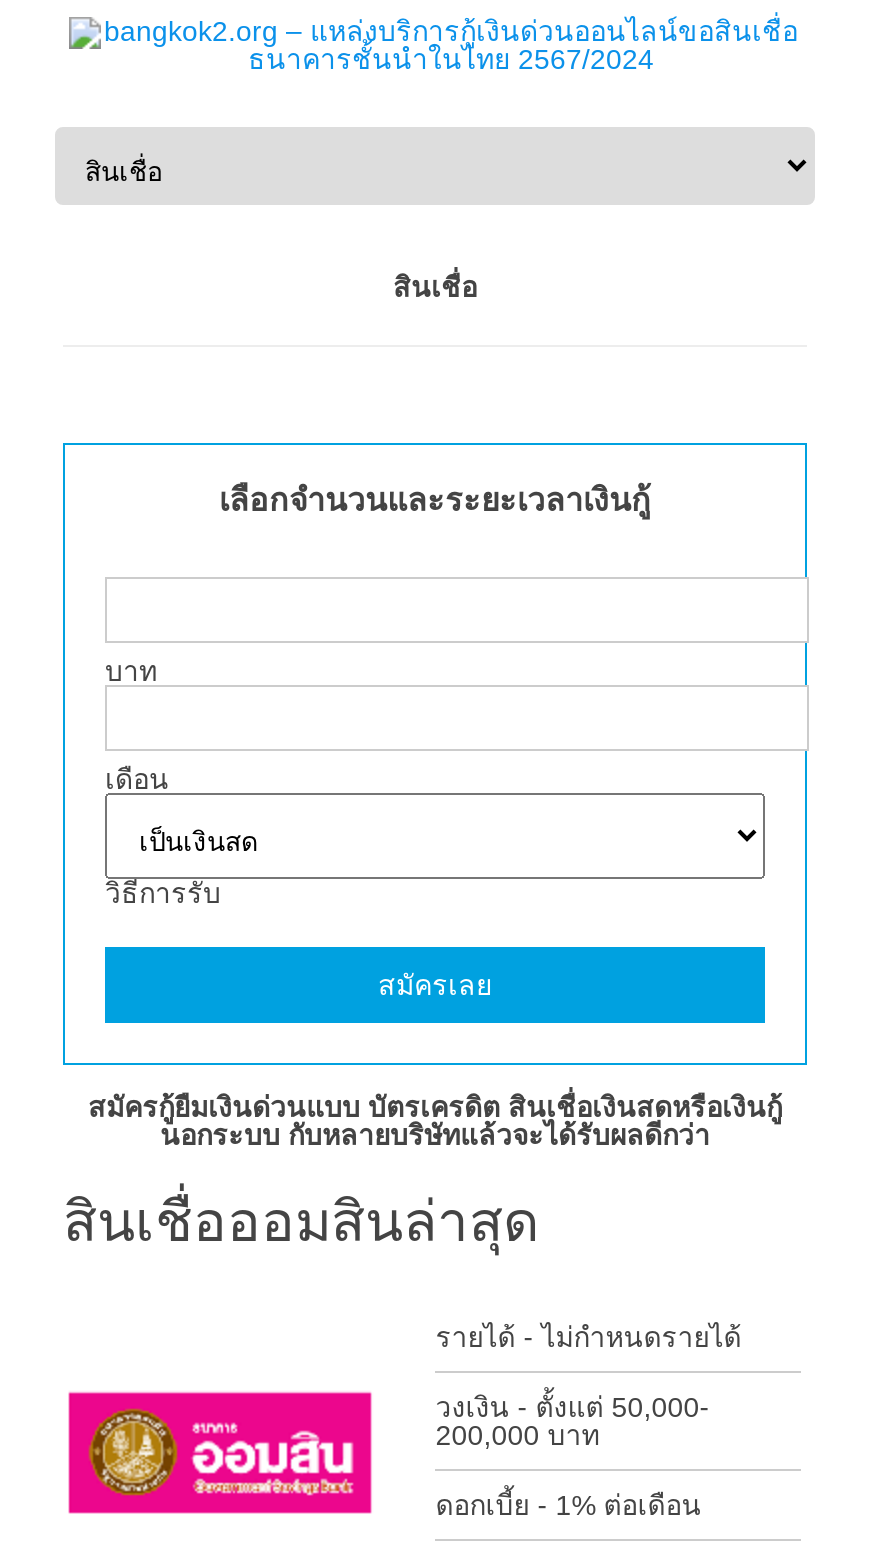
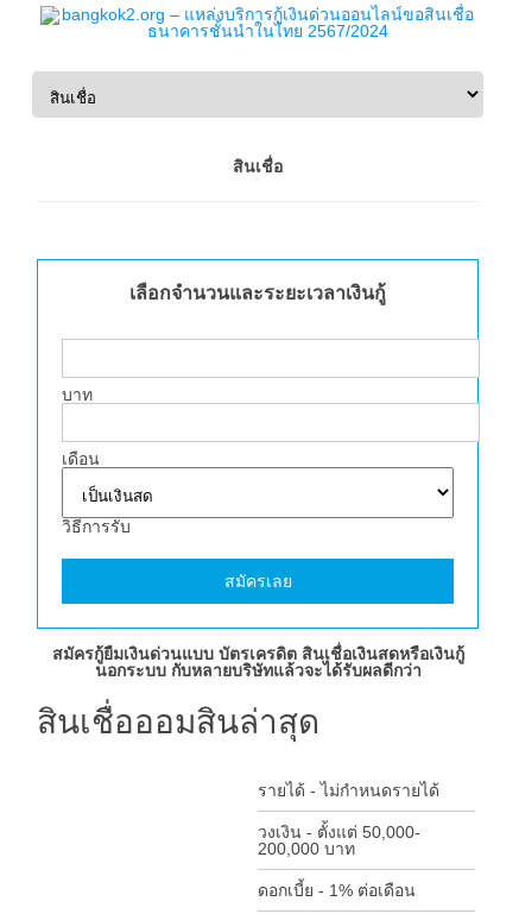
- [image]
